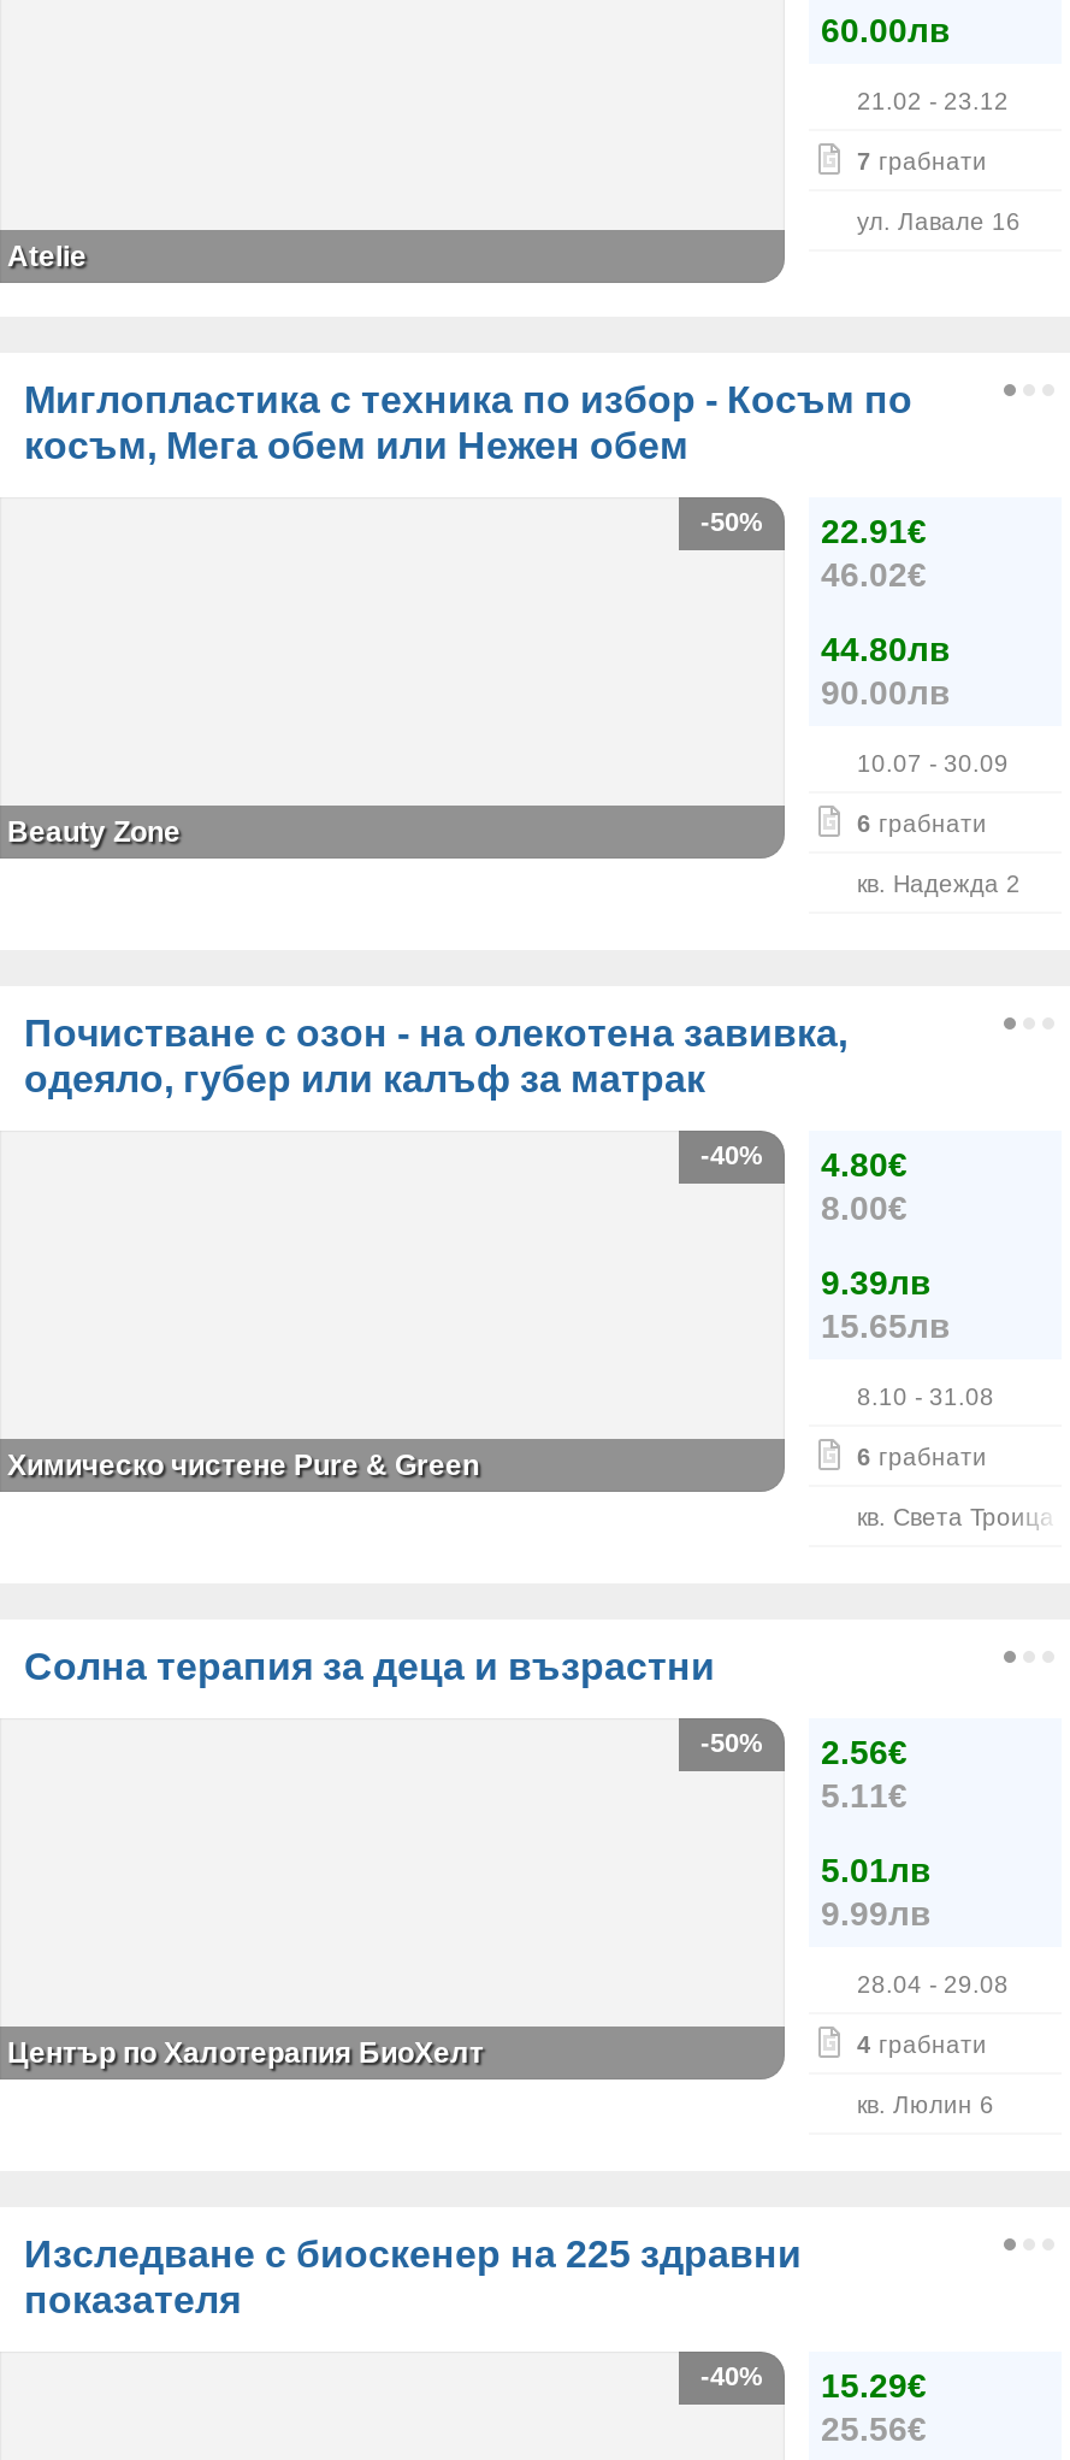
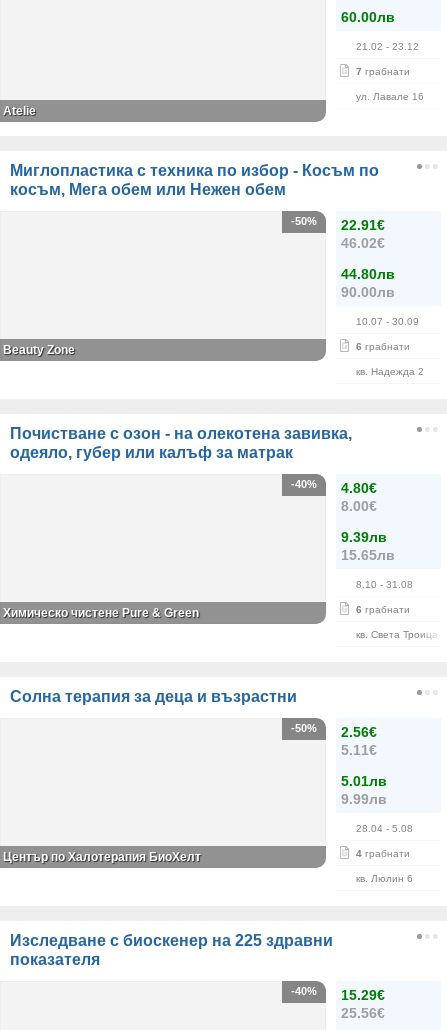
- 28.04 - 29.08
+ 28.04 - 5.08
